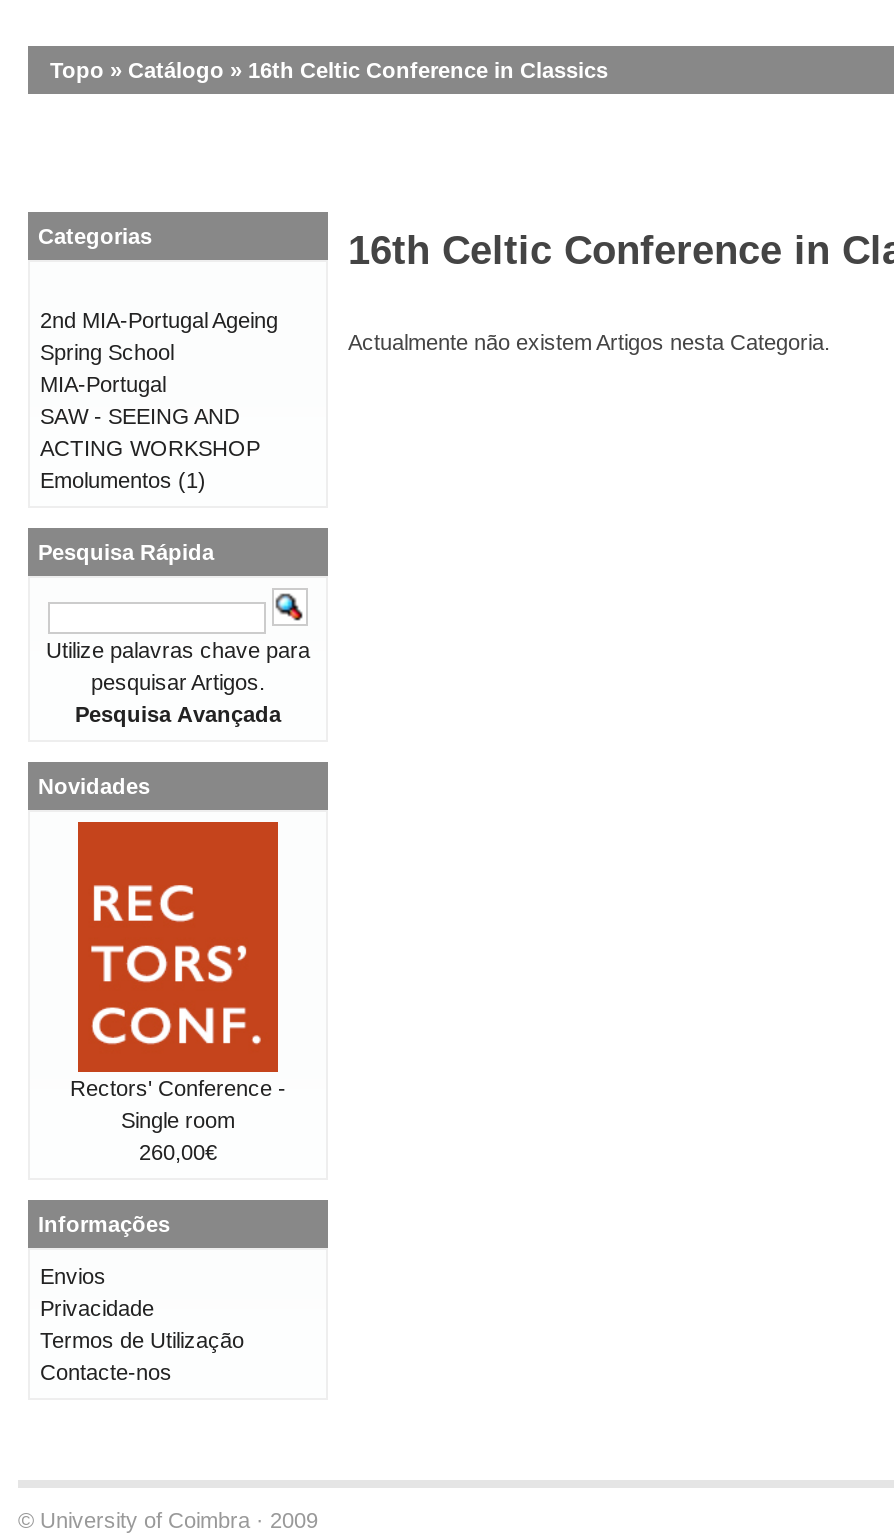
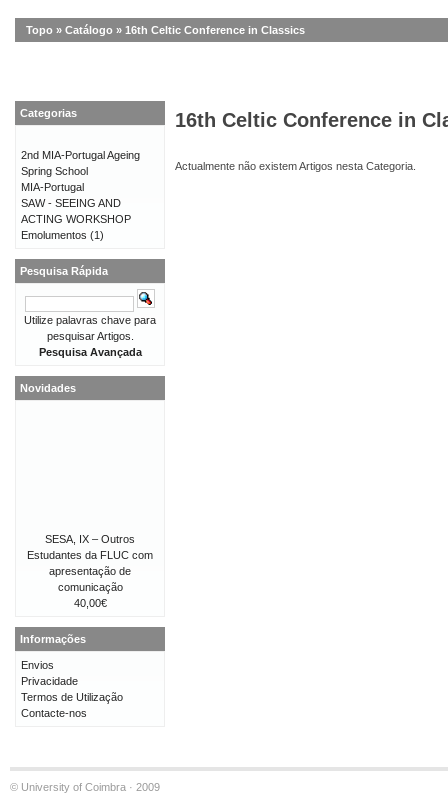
- [image]

- Rectors' Conference -
- Single room
- 260,00€
+ SESA, IX – Outros
+ Estudantes da FLUC com
+ apresentação de
+ comunicação
+ 40,00€
